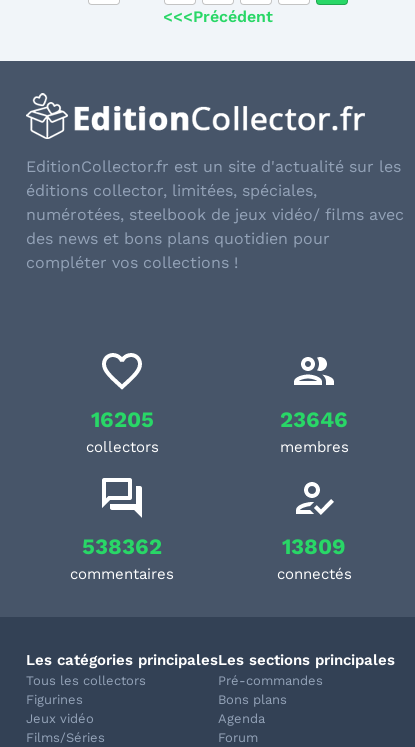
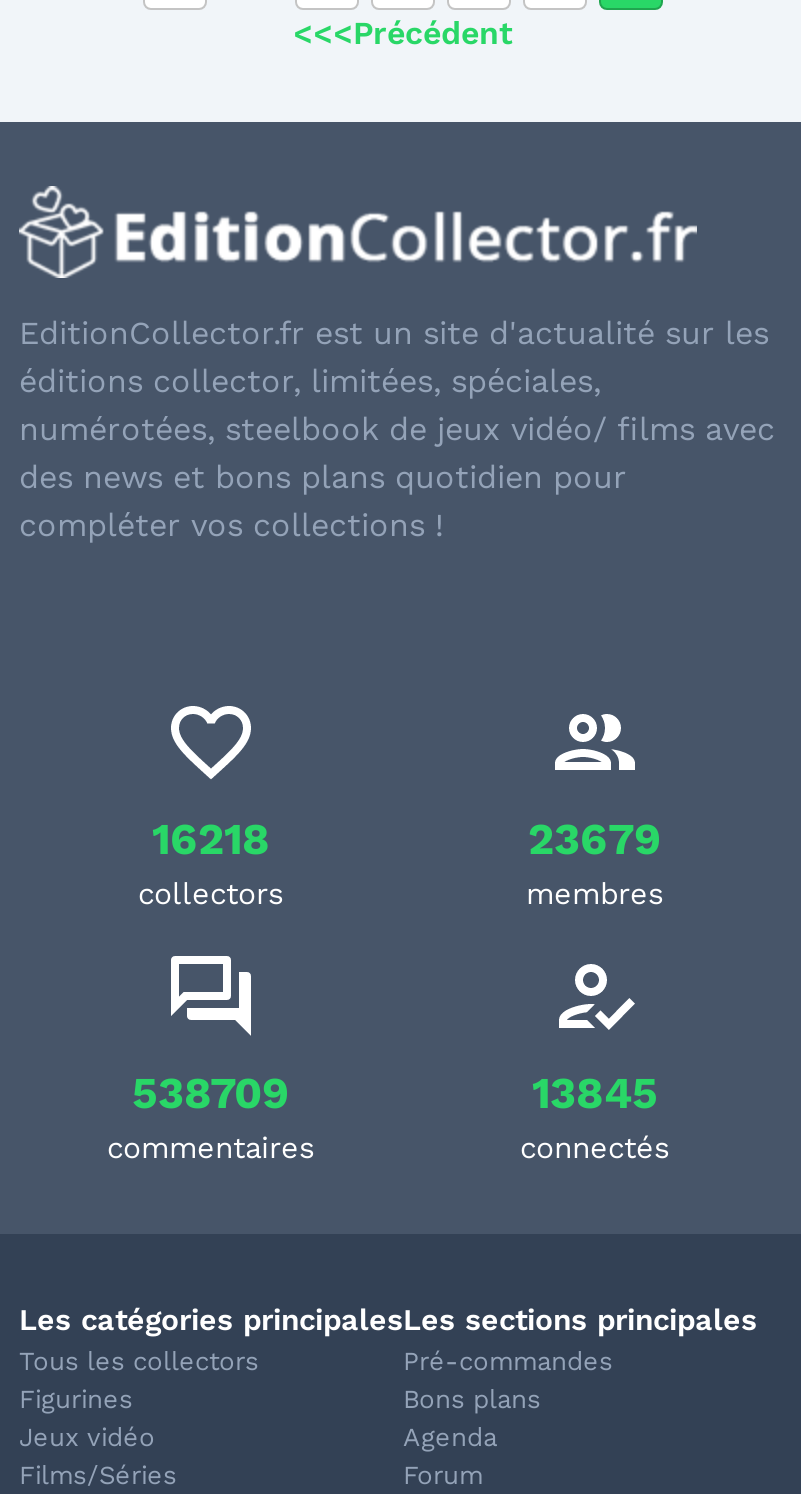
- 16205
+ 16218

- 23646
+ 23679

- 538362
+ 538709

- 13809
+ 13845
